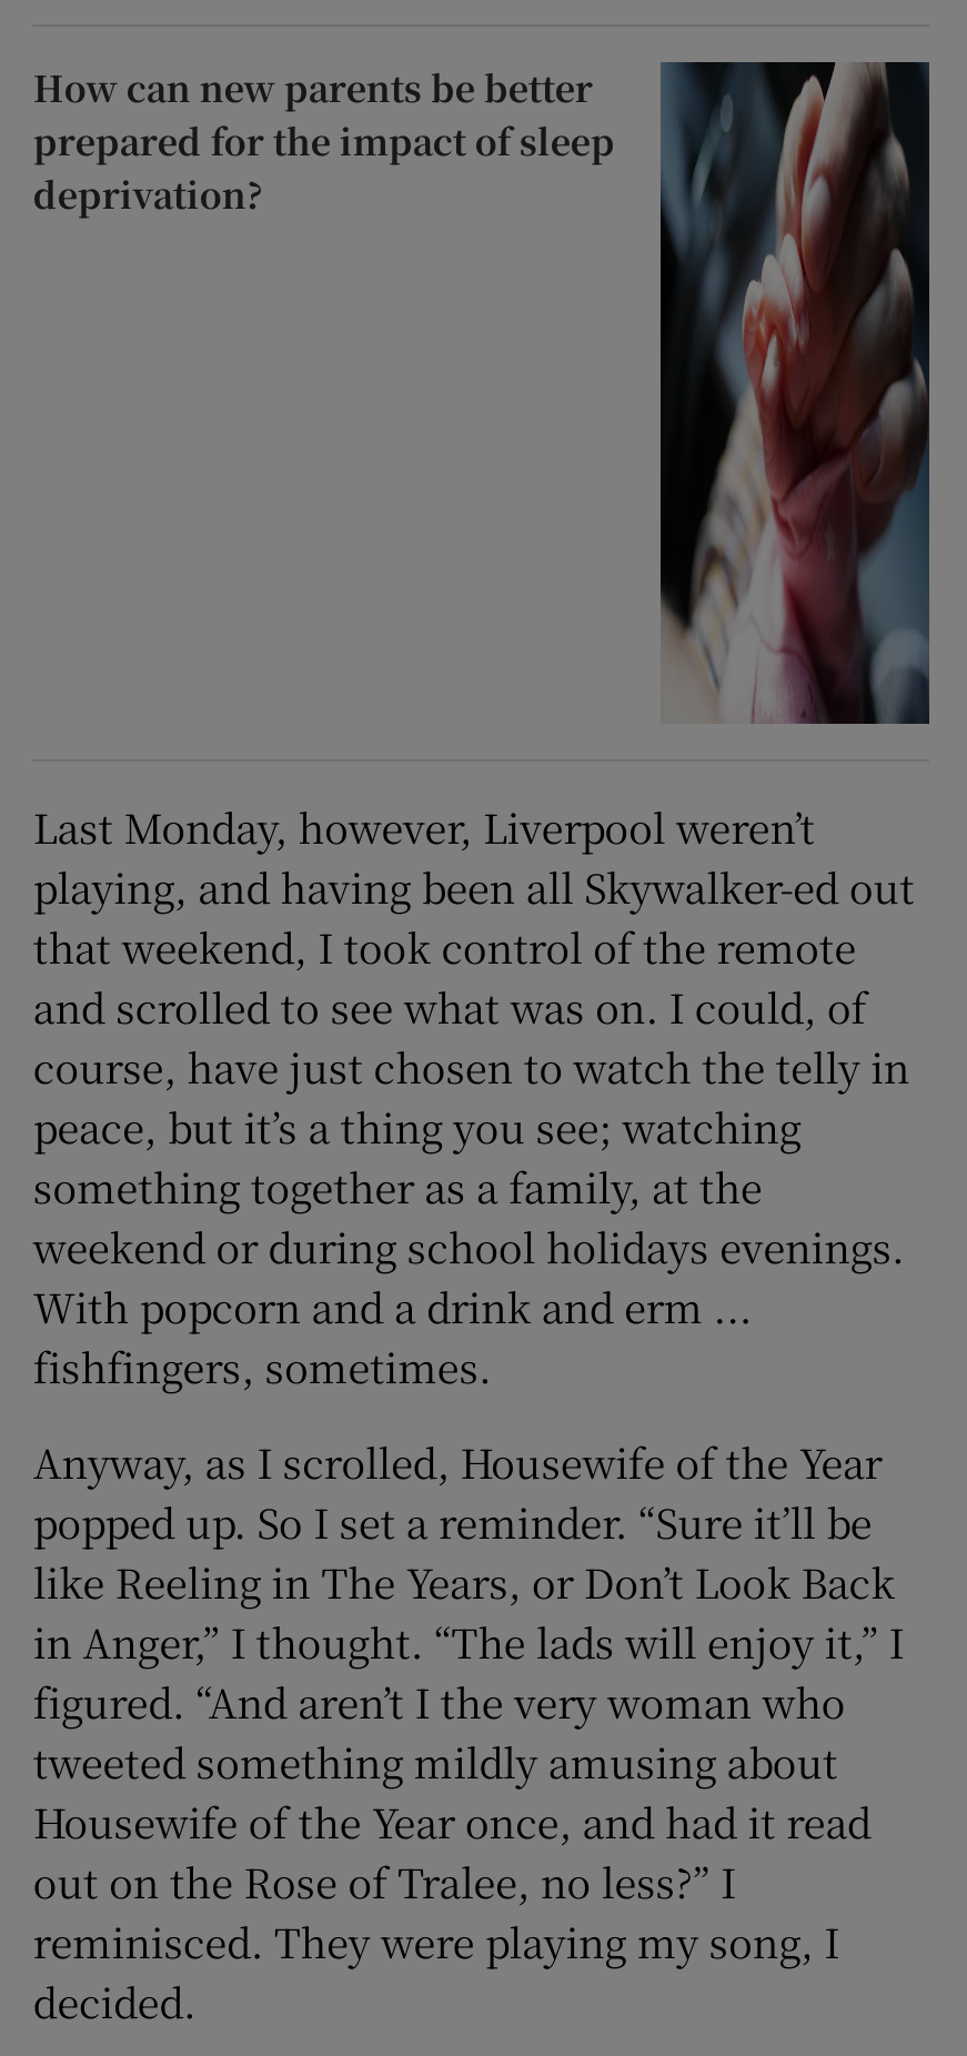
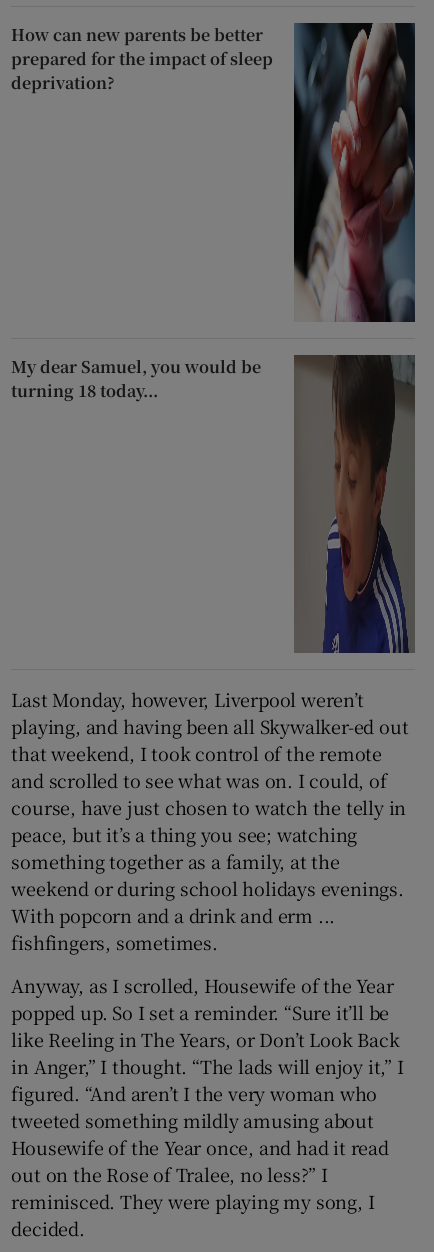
+ [image]
+ My dear Samuel, you would be
+ turning 18 today...
